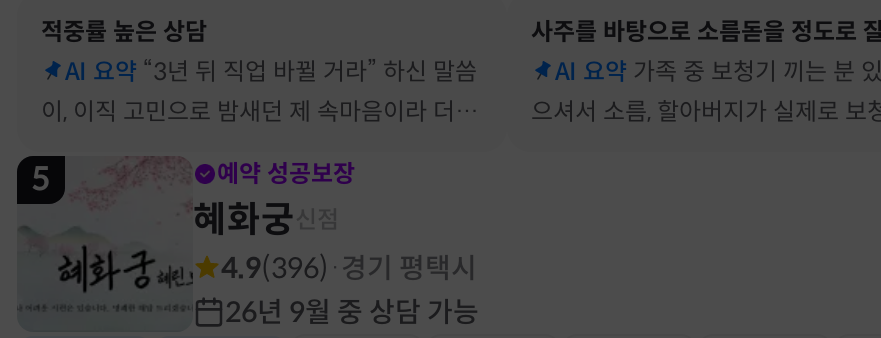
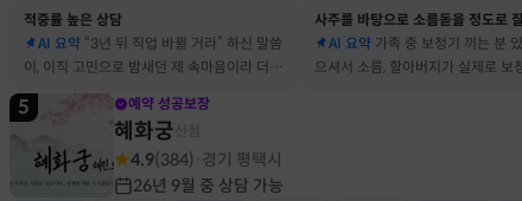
- 4.9(396) · 경기 평택시
+ 4.9(384) · 경기 평택시
